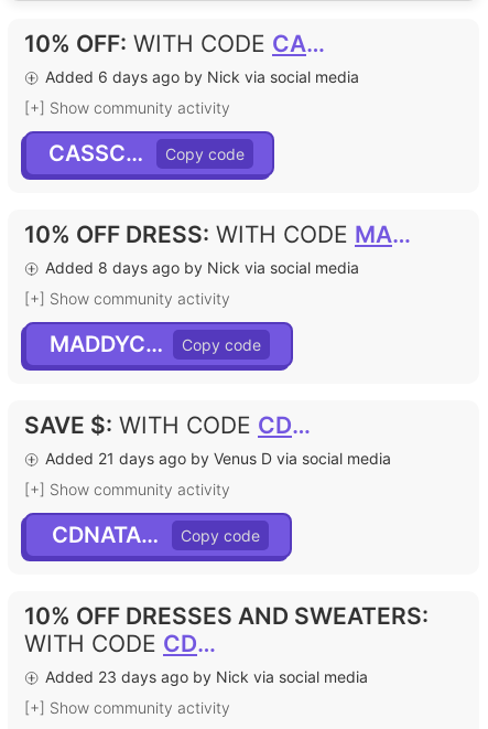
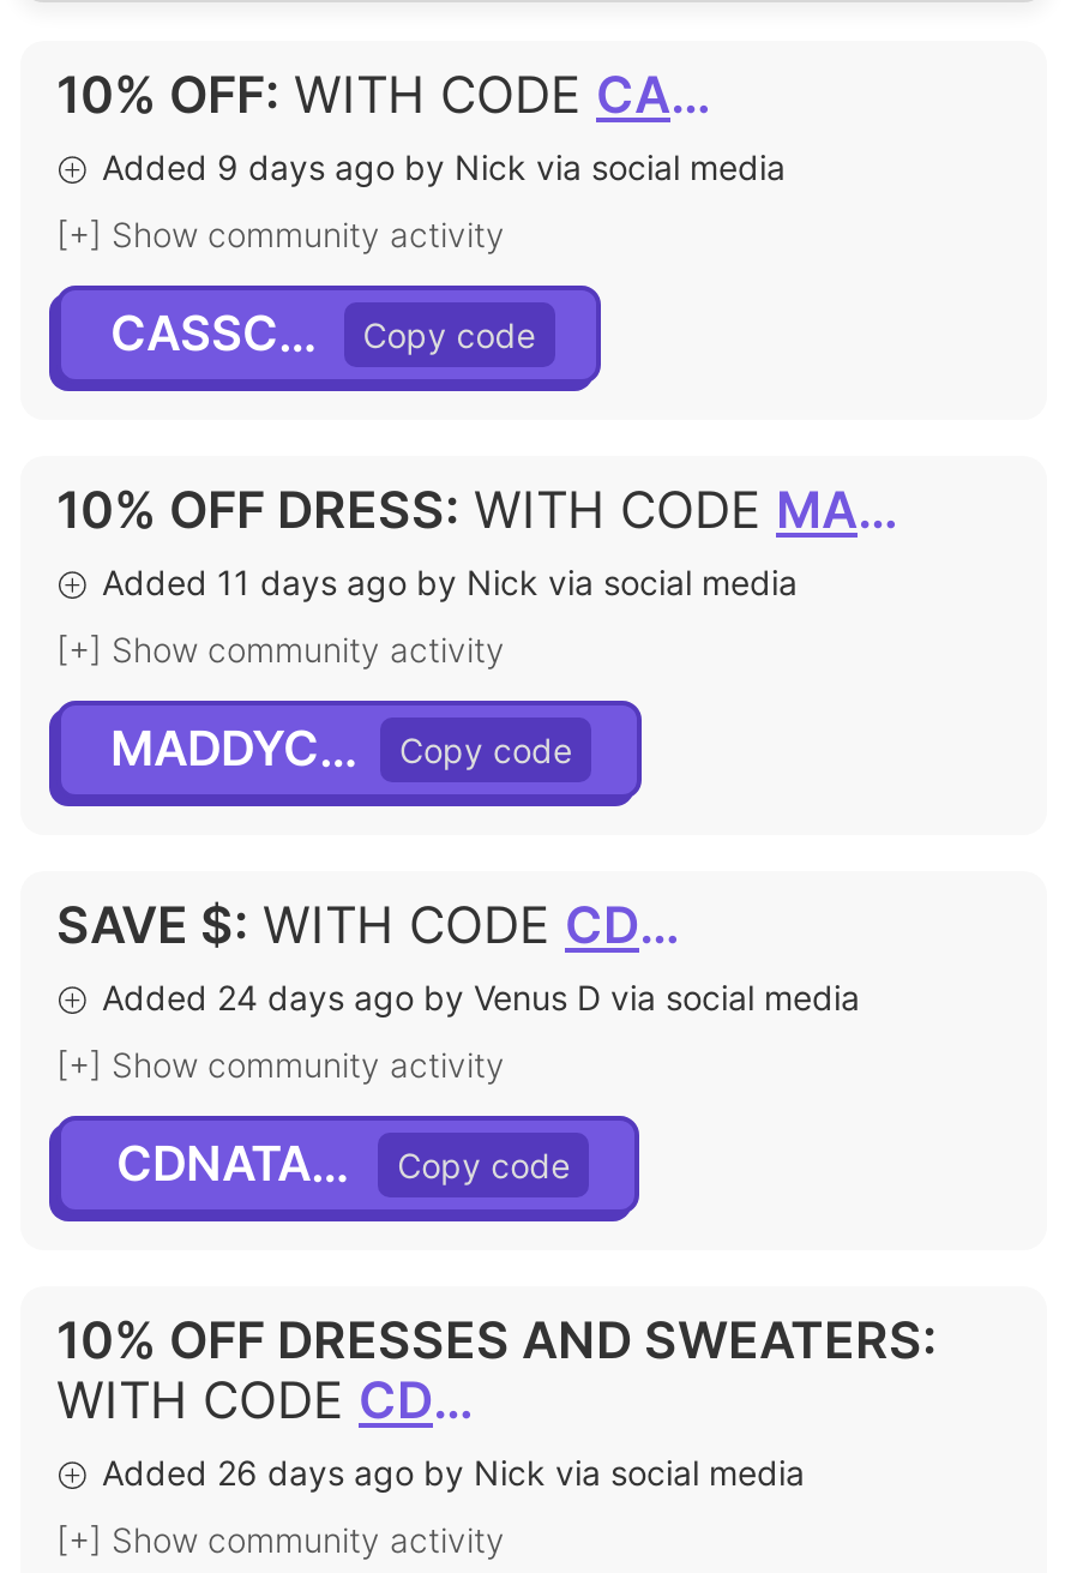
- Added 6 days ago by Nick via social media
+ Added 9 days ago by Nick via social media

- Added 8 days ago by Nick via social media
+ Added 11 days ago by Nick via social media

- Added 21 days ago by Venus D via social media
+ Added 24 days ago by Venus D via social media

- Added 23 days ago by Nick via social media
+ Added 26 days ago by Nick via social media
